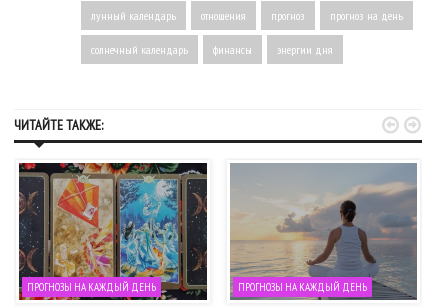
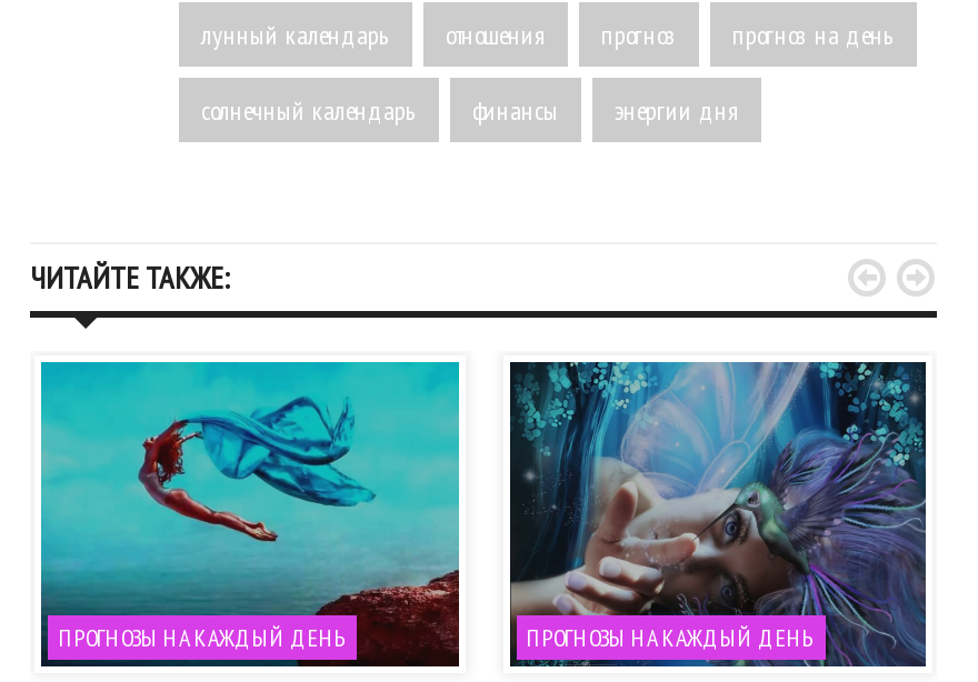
- [image]
+ [image]

- [image]
+ [image]
